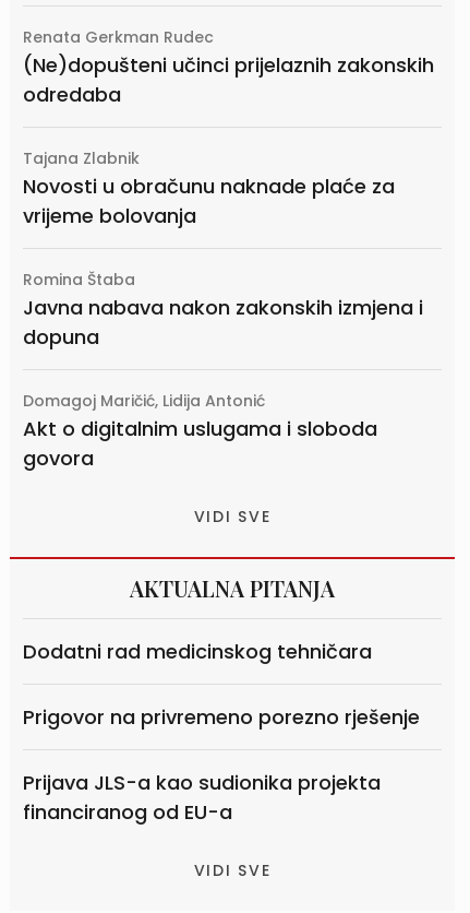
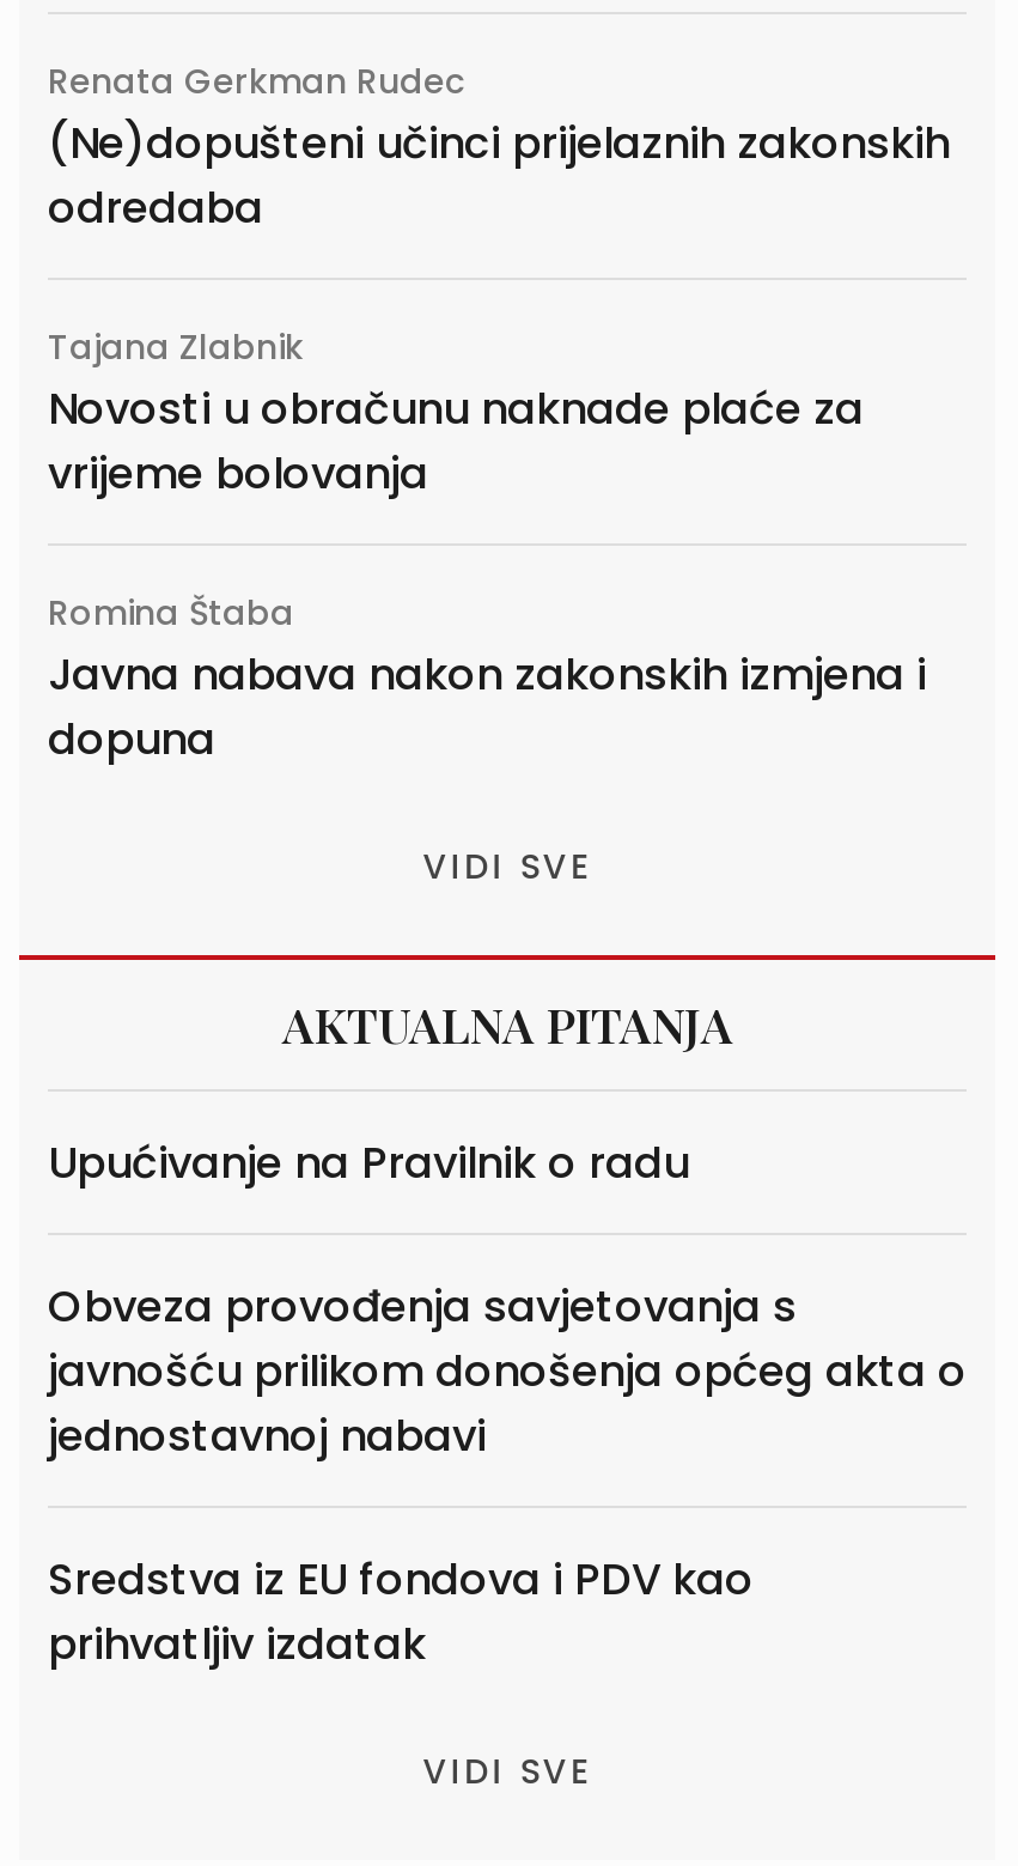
- Domagoj Maričić, Lidija Antonić
- Akt o digitalnim uslugama i sloboda
- govora

moved up: VIDI SVE | AKTUALNA PITANJA

- Dodatni rad medicinskog tehničara
+ Upućivanje na Pravilnik o radu

- Prigovor na privremeno porezno rješenje
+ Obveza provođenja savjetovanja s
+ javnošću prilikom donošenja općeg akta o
+ jednostavnoj nabavi

- Prijava JLS-a kao sudionika projekta
- financiranog od EU-a
+ Sredstva iz EU fondova i PDV kao
+ prihvatljiv izdatak
